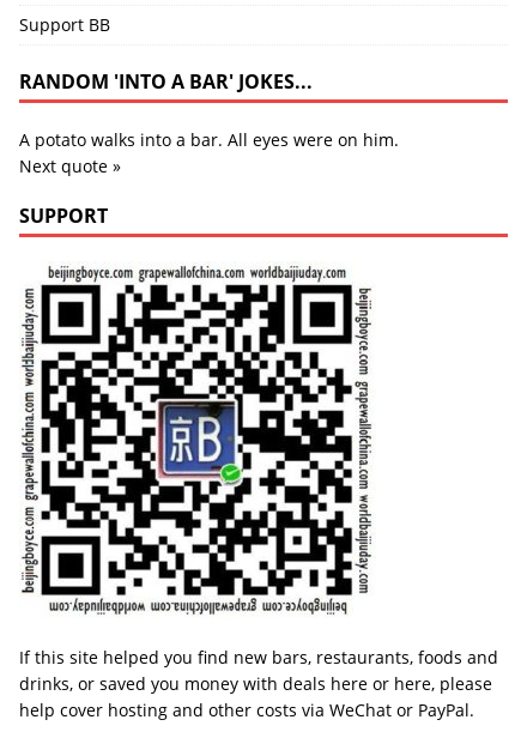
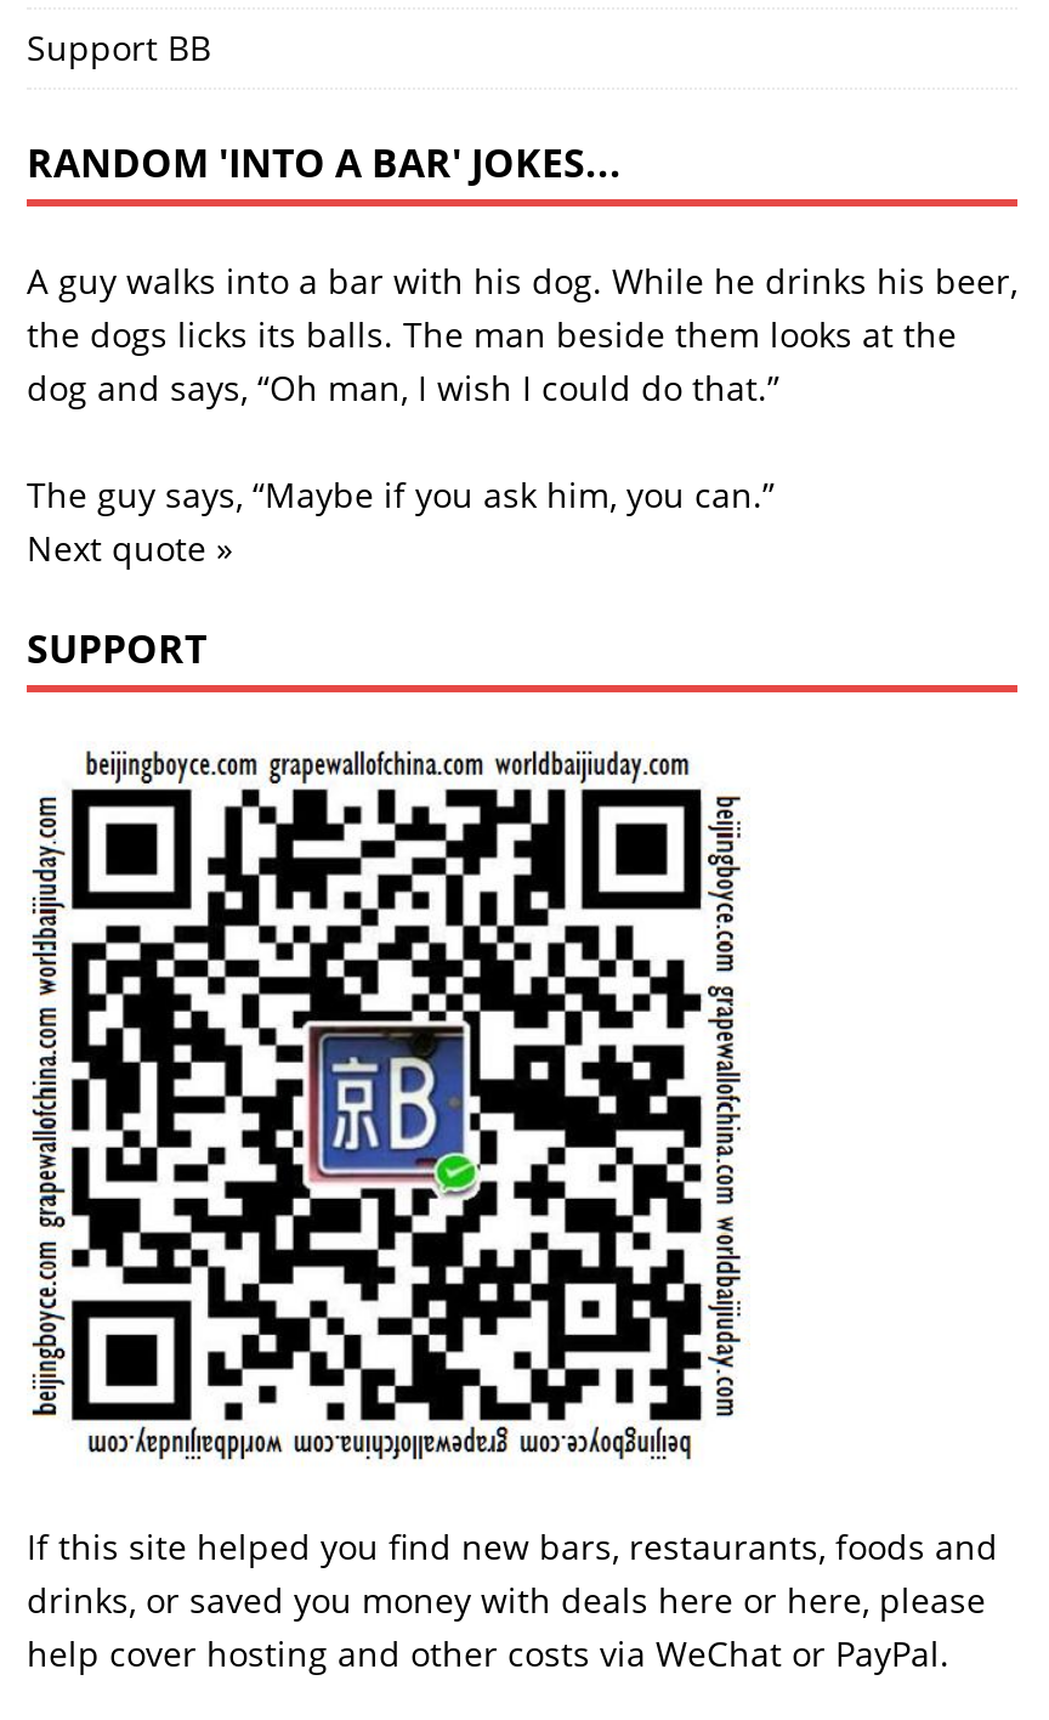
- A potato walks into a bar. All eyes were on him.
+ A guy walks into a bar with his dog. While he drinks his beer,
+ the dogs licks its balls. The man beside them looks at the
+ dog and says, “Oh man, I wish I could do that.”
+ The guy says, “Maybe if you ask him, you can.”
